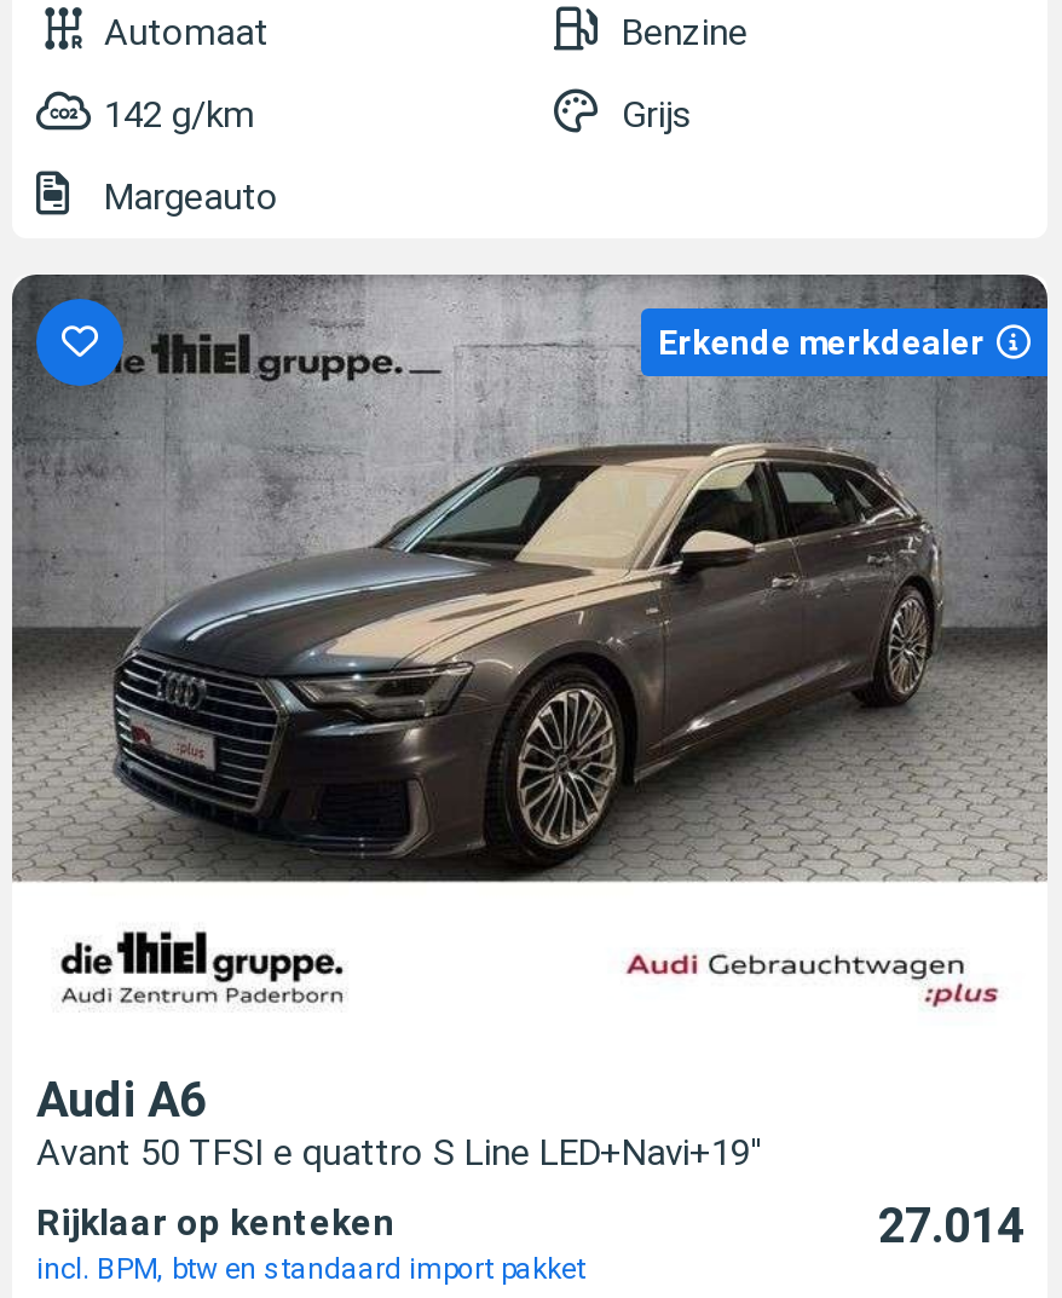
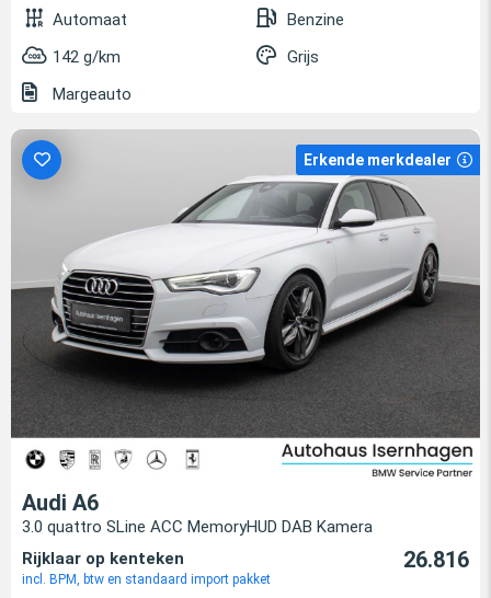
- [image]
- Avant 50 TFSI e quattro S Line LED+Navi+19''
+ [image]
+ 3.0 quattro SLine ACC MemoryHUD DAB Kamera

- 27.014
+ 26.816
